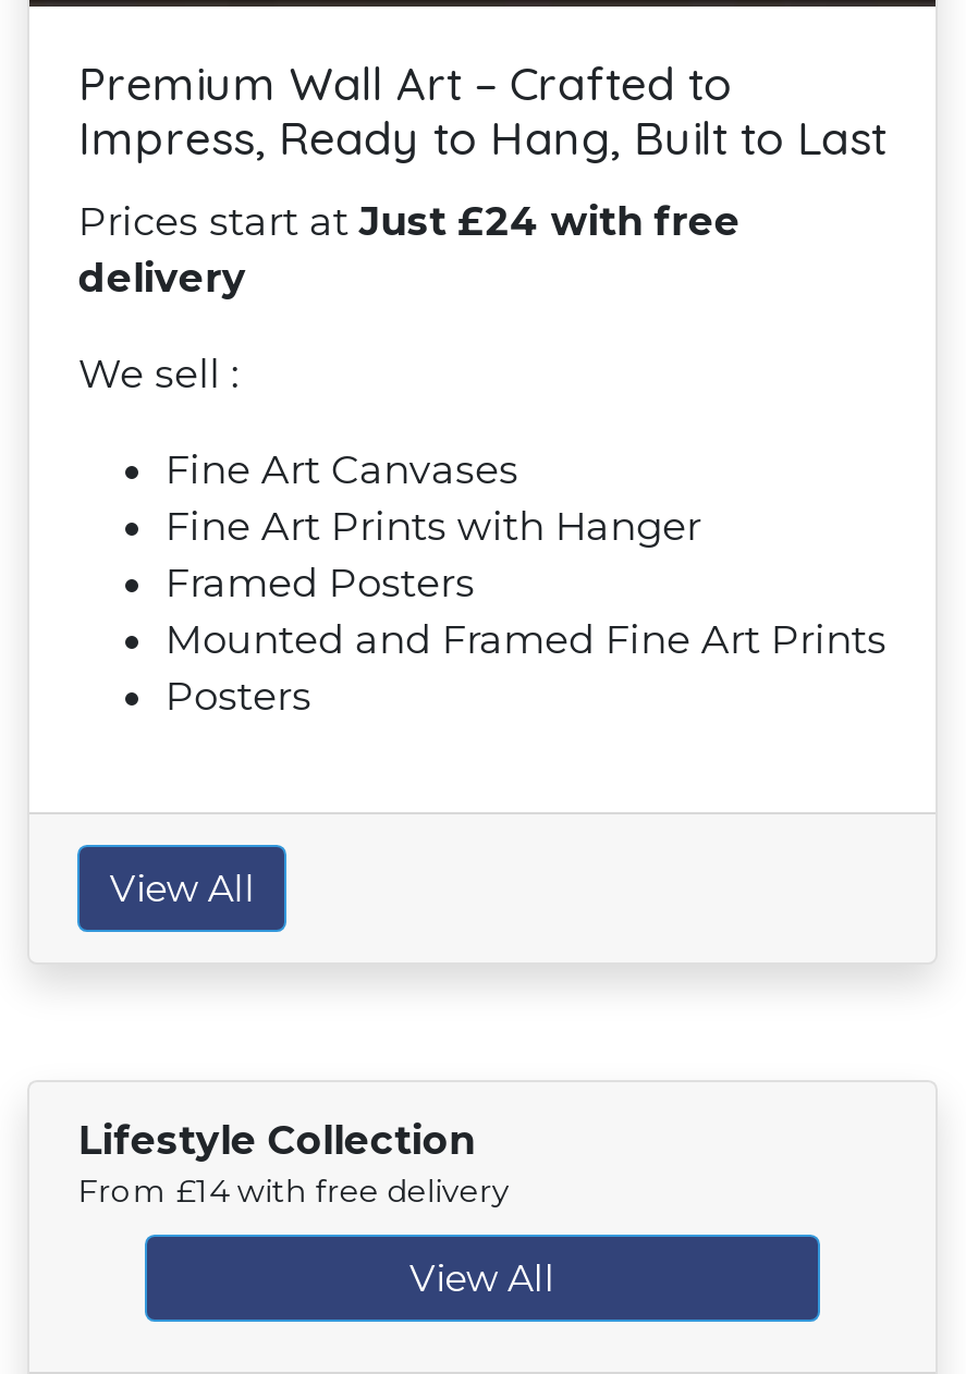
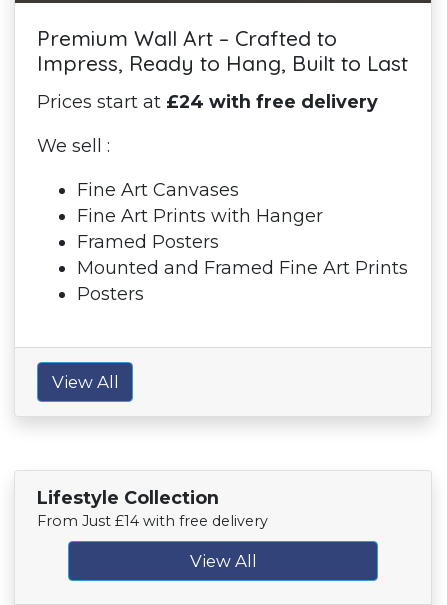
- Prices start at Just £24 with free
- delivery
+ Prices start at £24 with free delivery

- From £14 with free delivery
+ From Just £14 with free delivery
